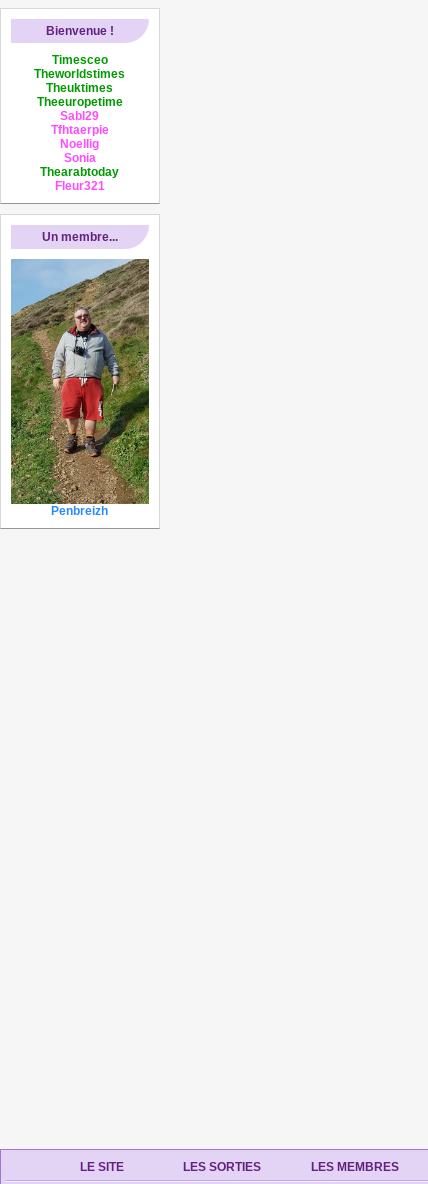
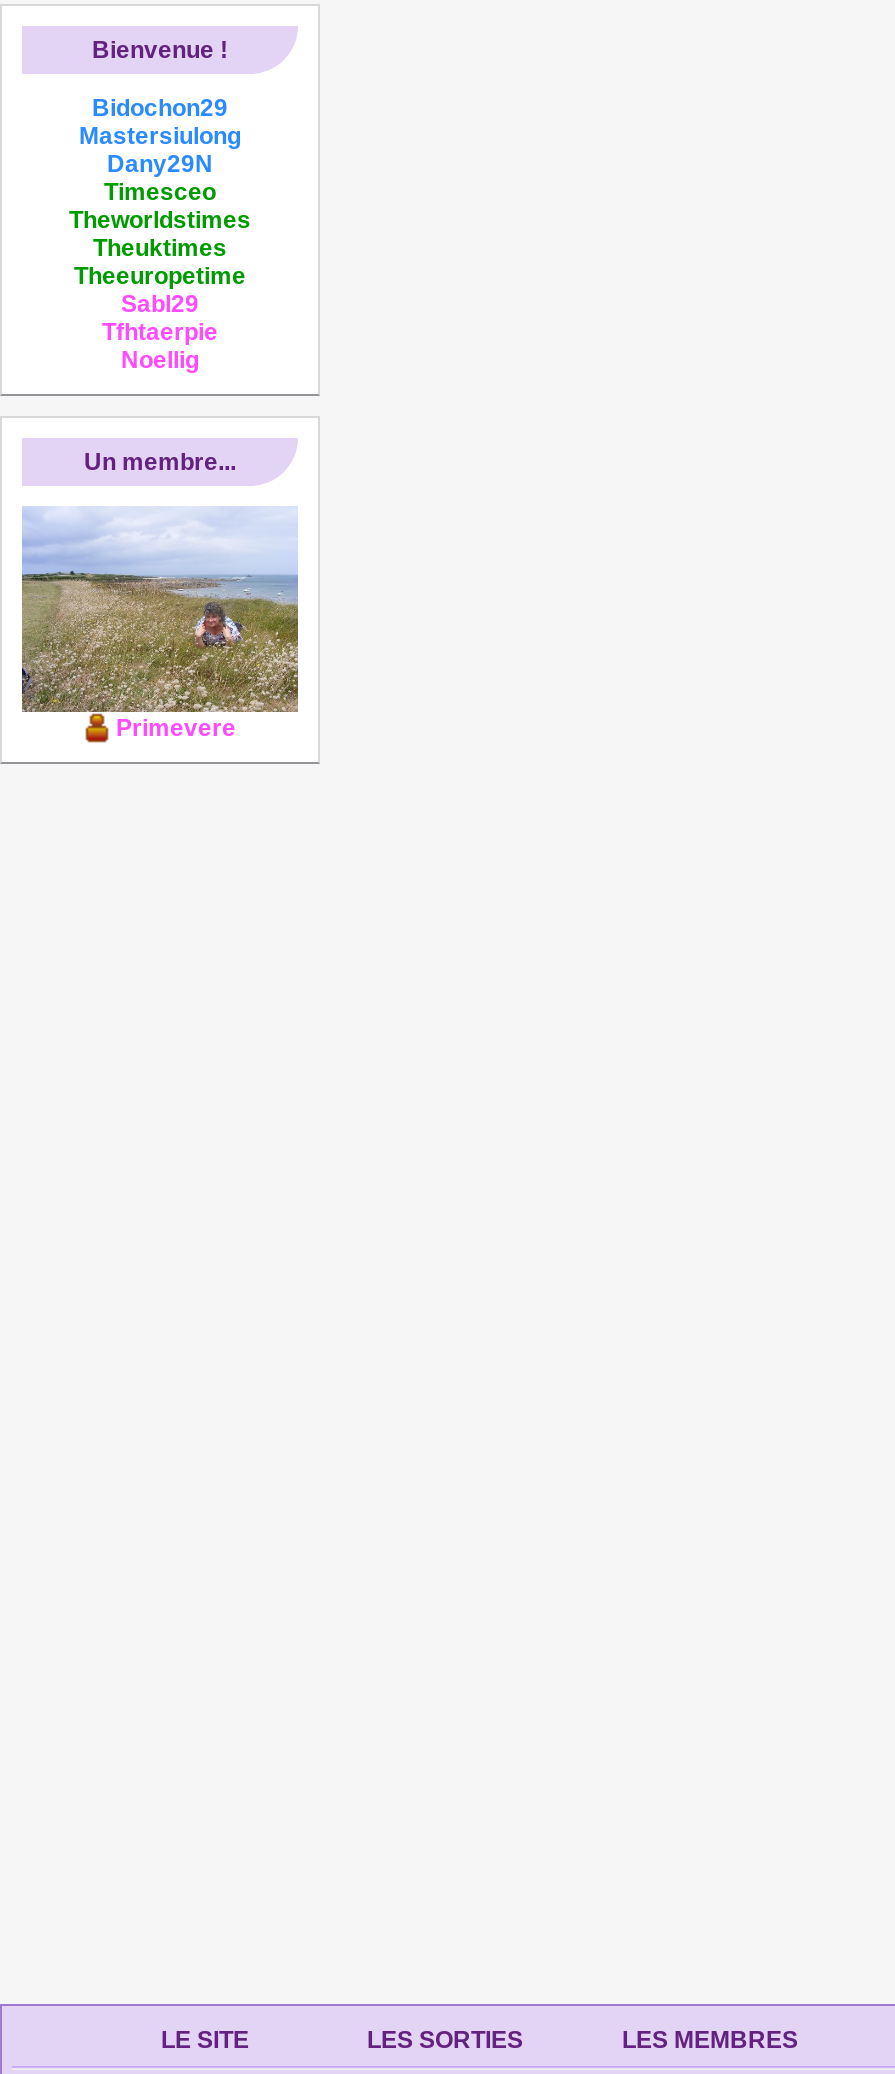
+ Bidochon29
+ Mastersiulong
+ Dany29N

moved down: Timesceo | Theworldstimes | Theuktimes | Theeuropetime | Sabl29 | Tfhtaerpie | Noellig

- Sonia
- Thearabtoday
- Fleur321

- [image]
- Penbreizh
+ [image]
+ Primevere
